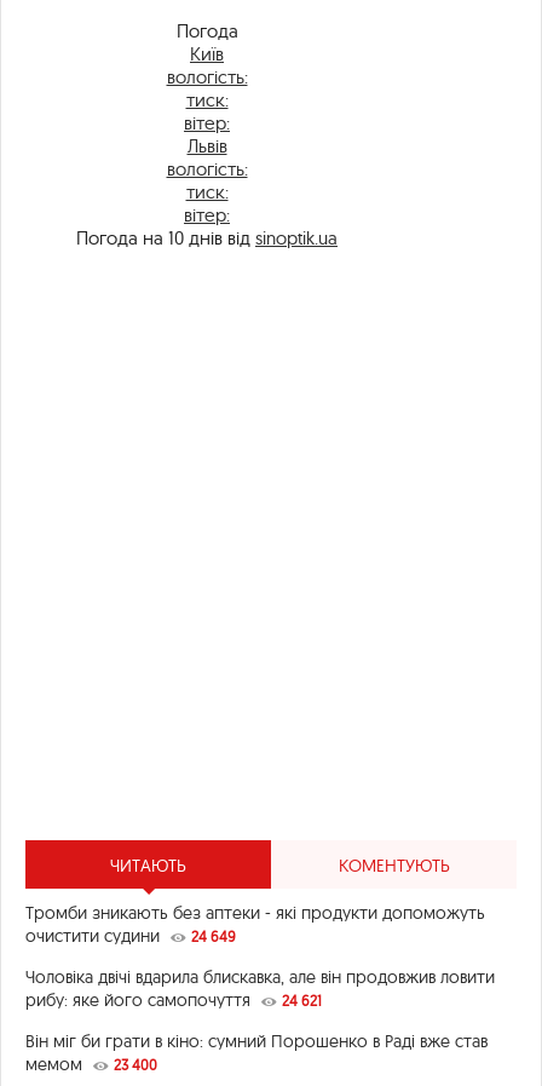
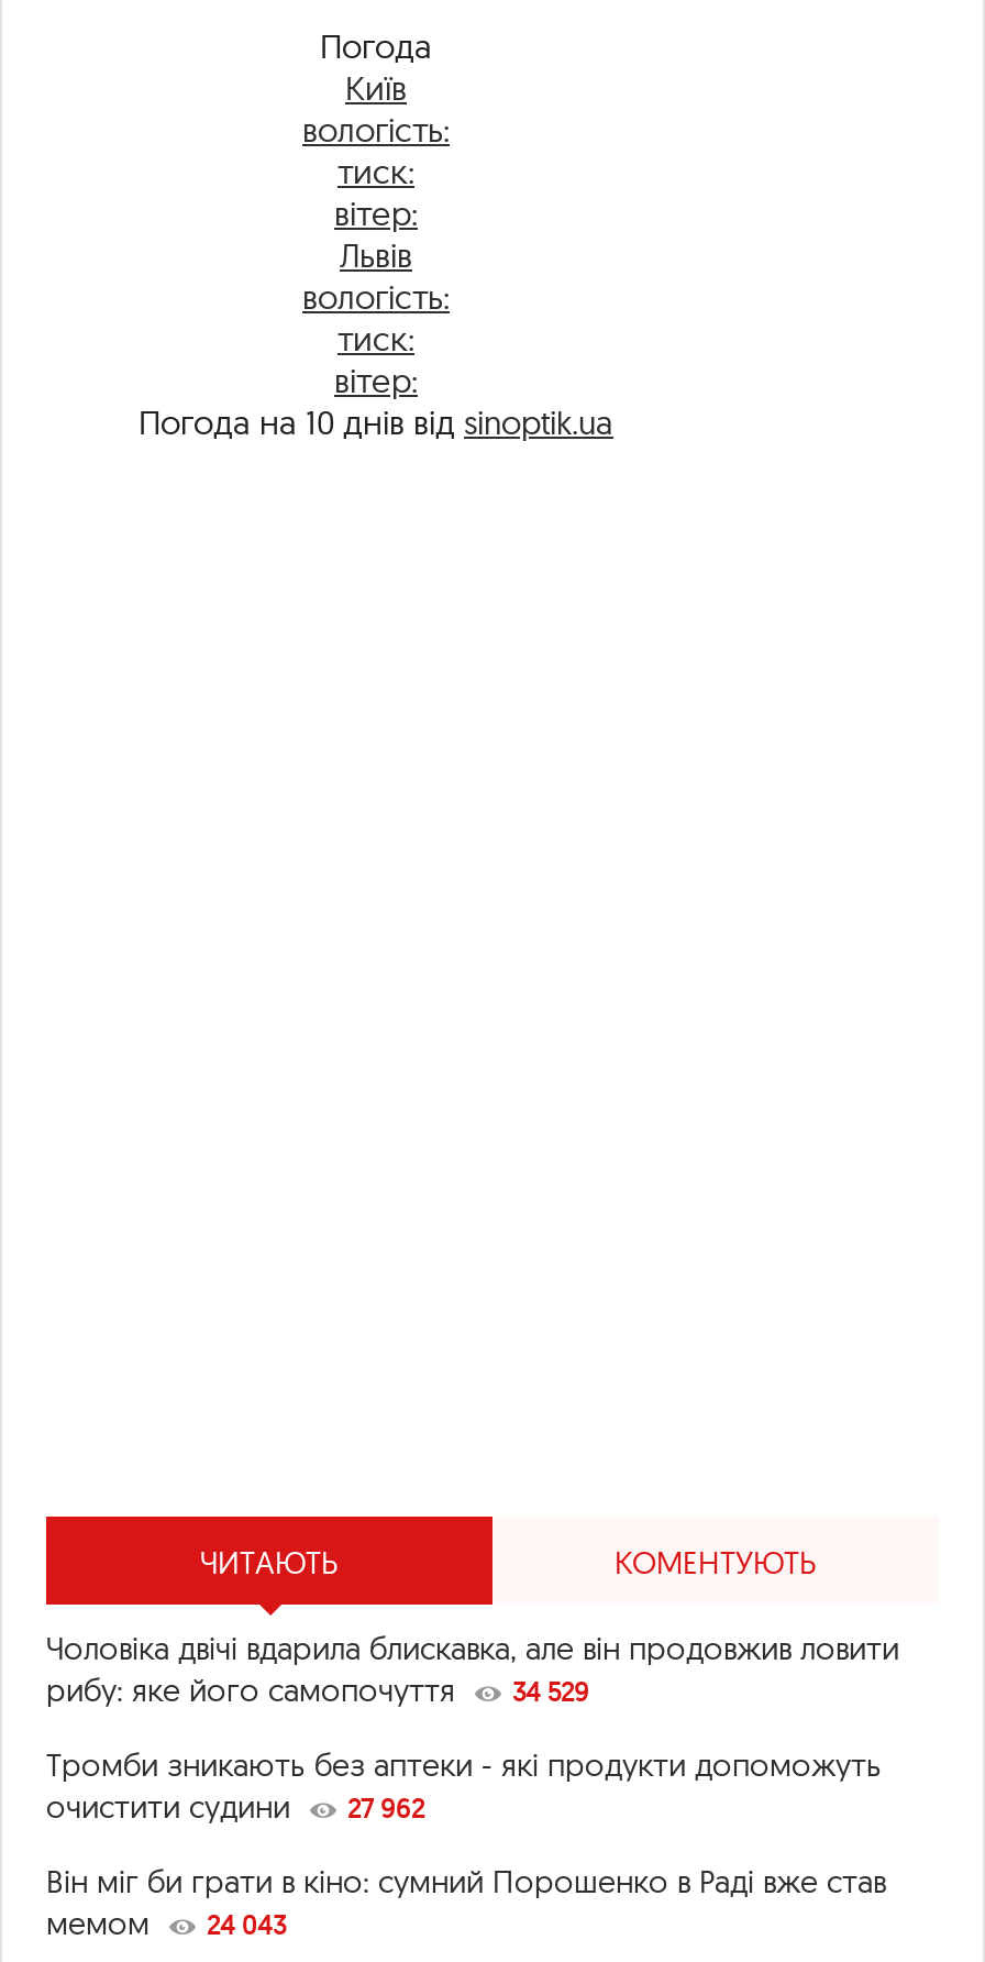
+ 34 529

moved down: Тромби зникають без аптеки - які продукти допоможуть | очистити судини

- 24 649
- 24 621
+ 27 962

moved up: Чоловіка двічі вдарила блискавка, але він продовжив ловити | рибу: яке його самопочуття

- мемом 23 400
+ мемом 24 043
